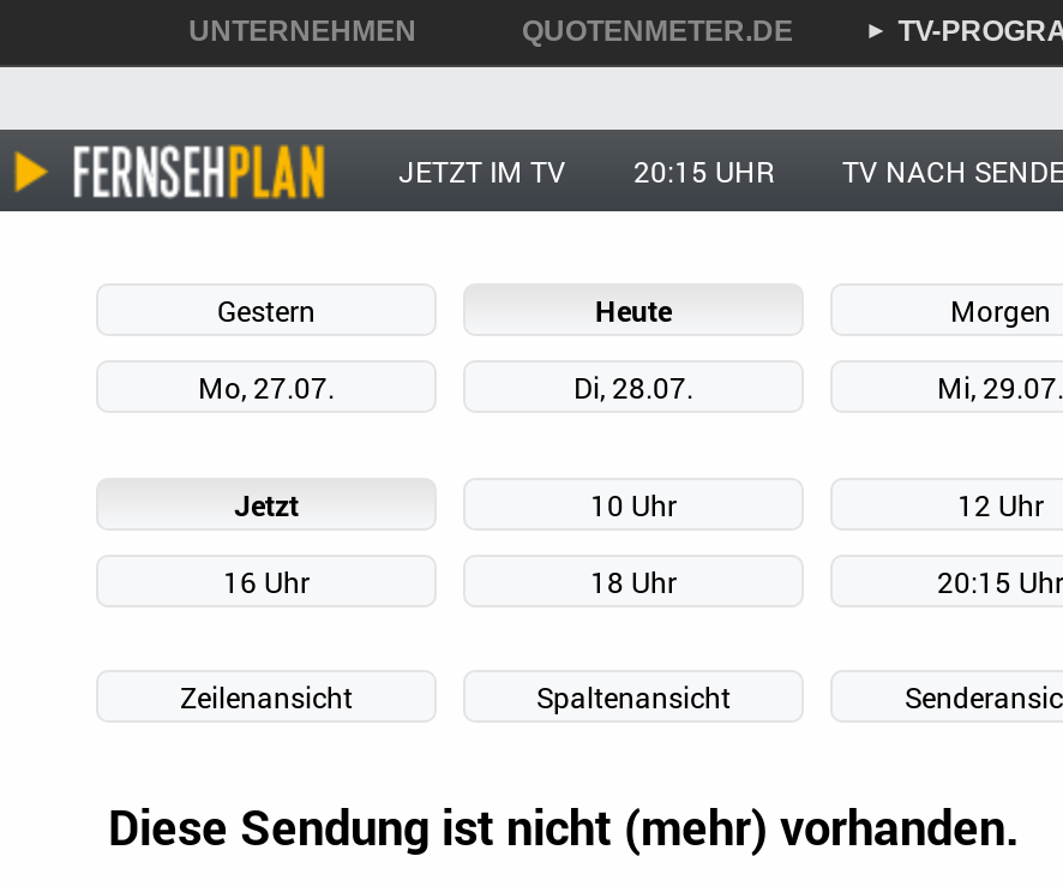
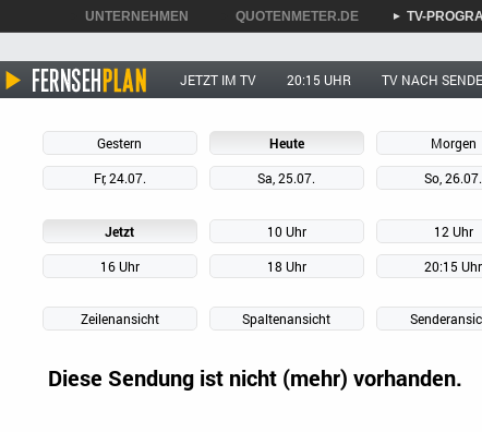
- Mo, 27.07.
- Di, 28.07.
- Mi, 29.07.
+ Fr, 24.07.
+ Sa, 25.07.
+ So, 26.07.
